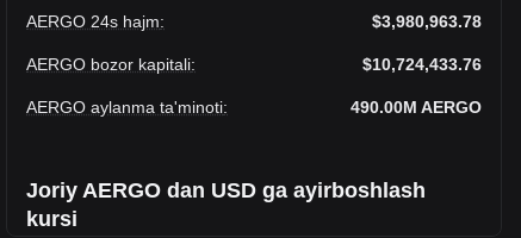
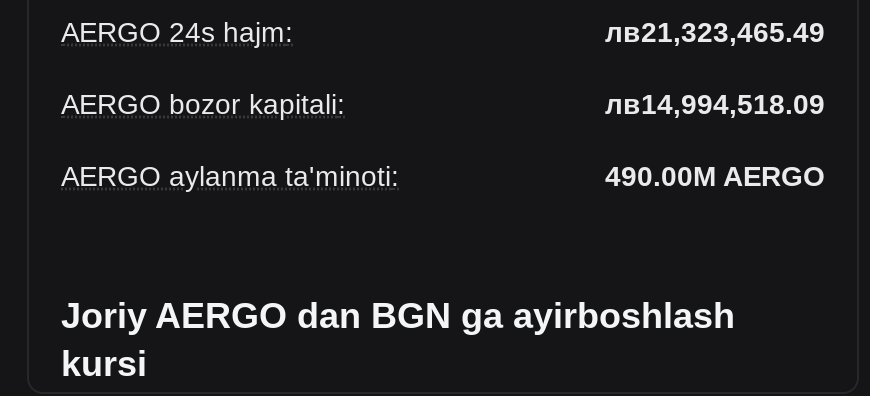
- $3,980,963.78
+ лв21,323,465.49

- $10,724,433.76
+ лв14,994,518.09

- Joriy AERGO dan USD ga ayirboshlash
+ Joriy AERGO dan BGN ga ayirboshlash
